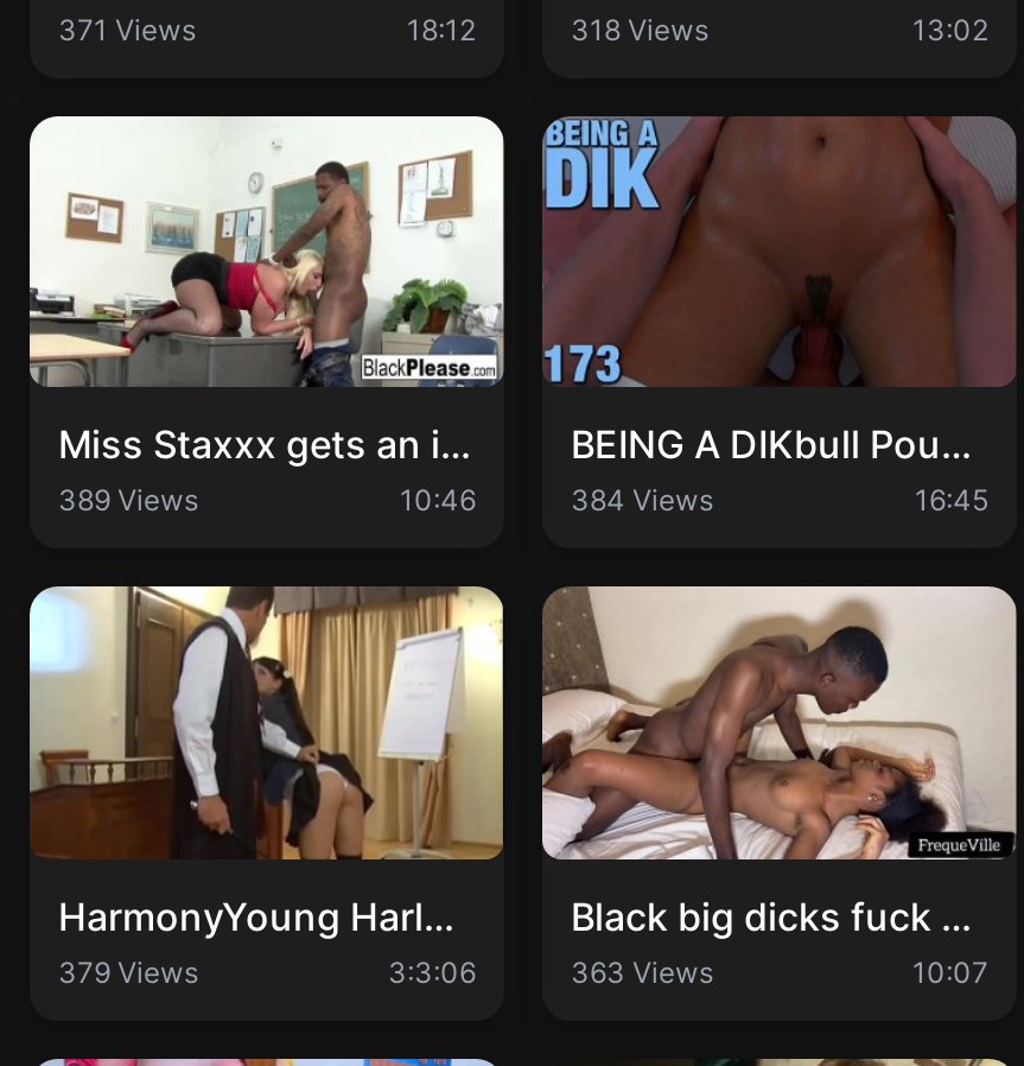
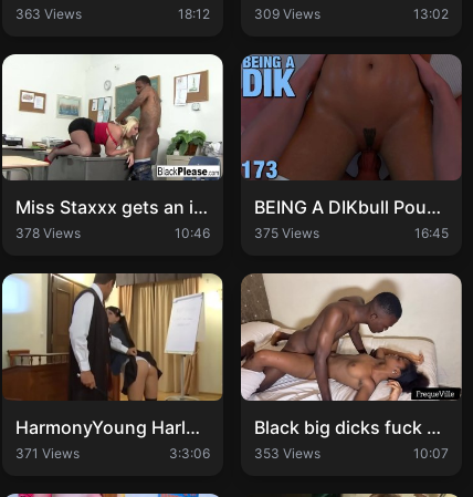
- 371 Views
+ 363 Views

- 318 Views
+ 309 Views

- 389 Views
+ 378 Views

- 384 Views
+ 375 Views

- 379 Views
+ 371 Views

- 363 Views
+ 353 Views
